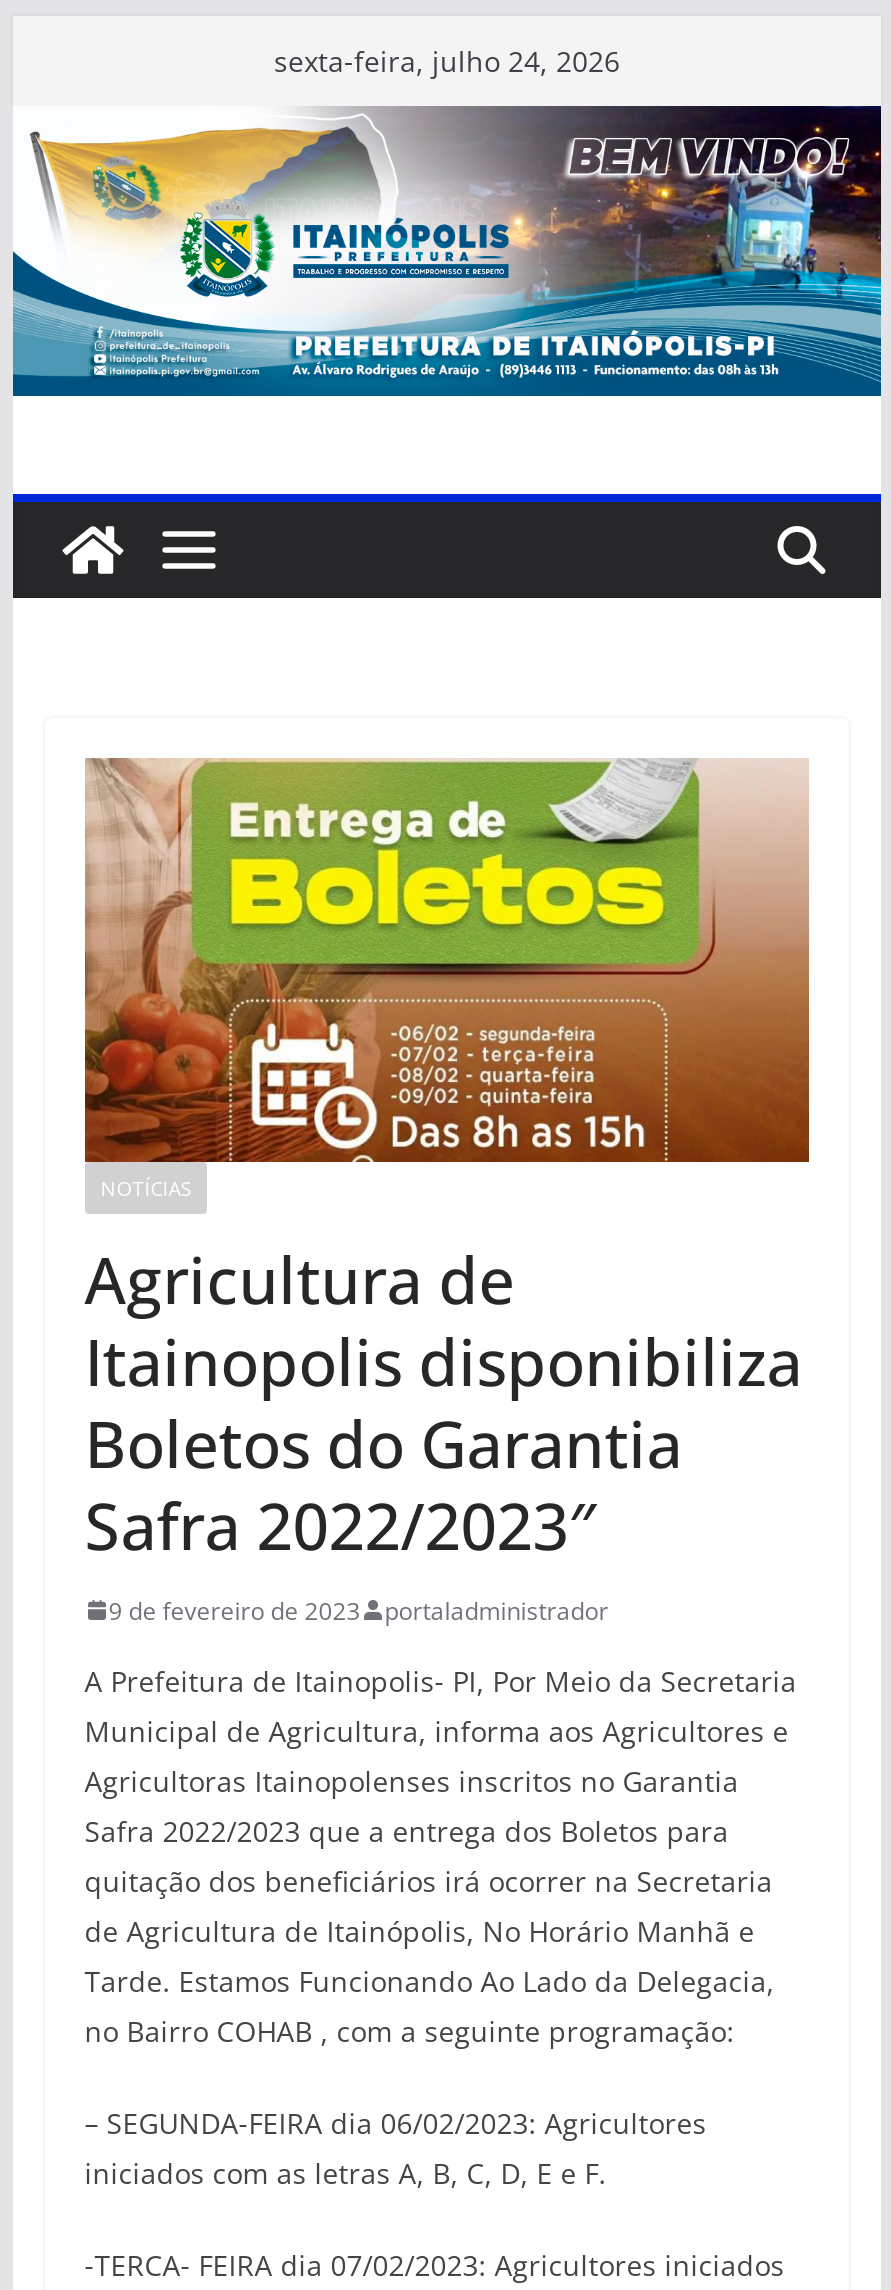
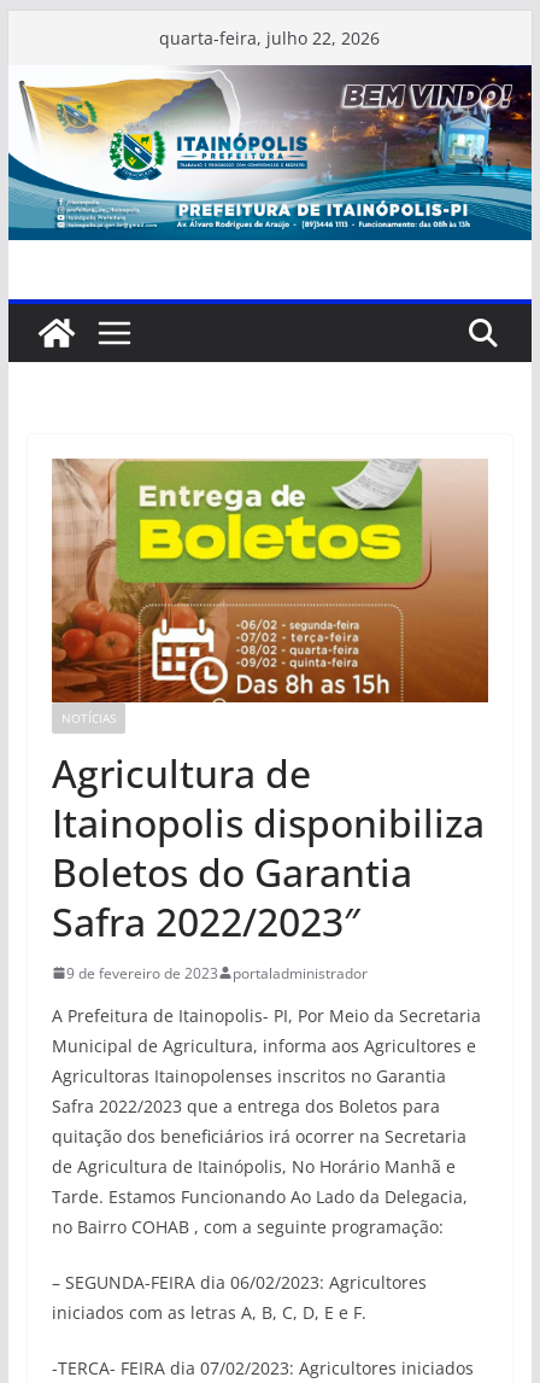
- sexta-feira, julho 24, 2026
+ quarta-feira, julho 22, 2026
